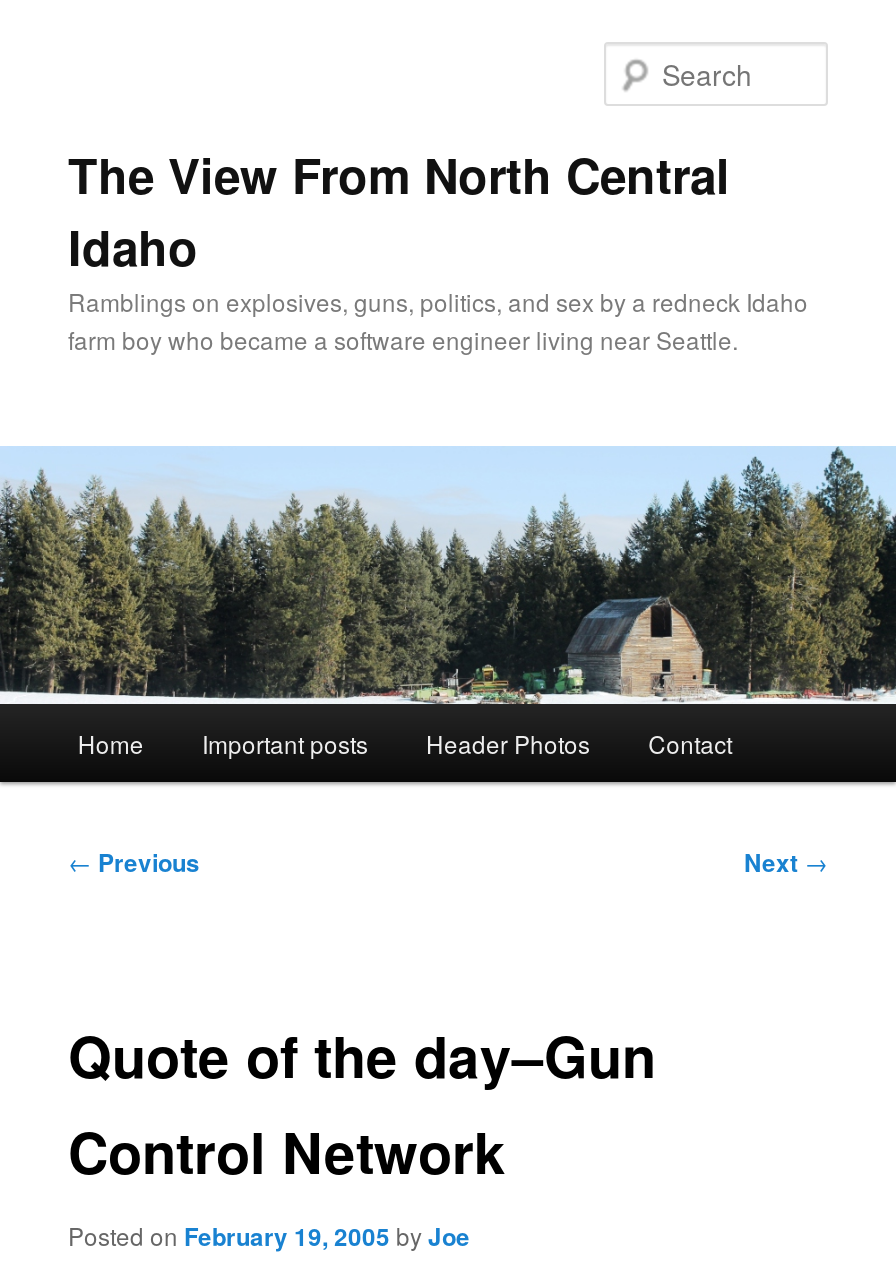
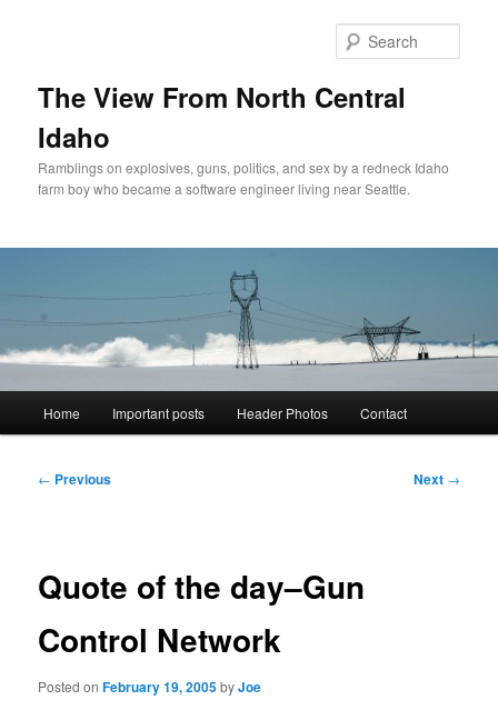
- [image]
+ [image]
